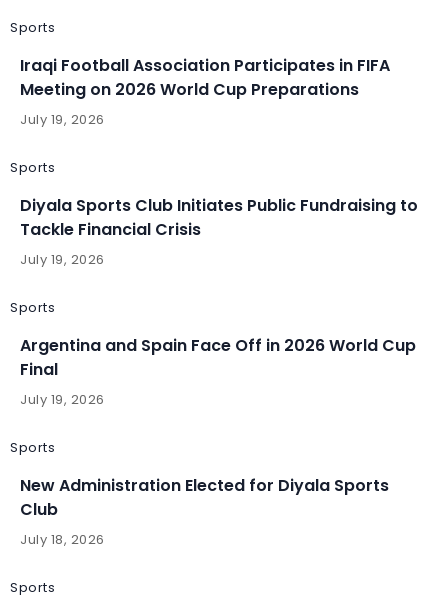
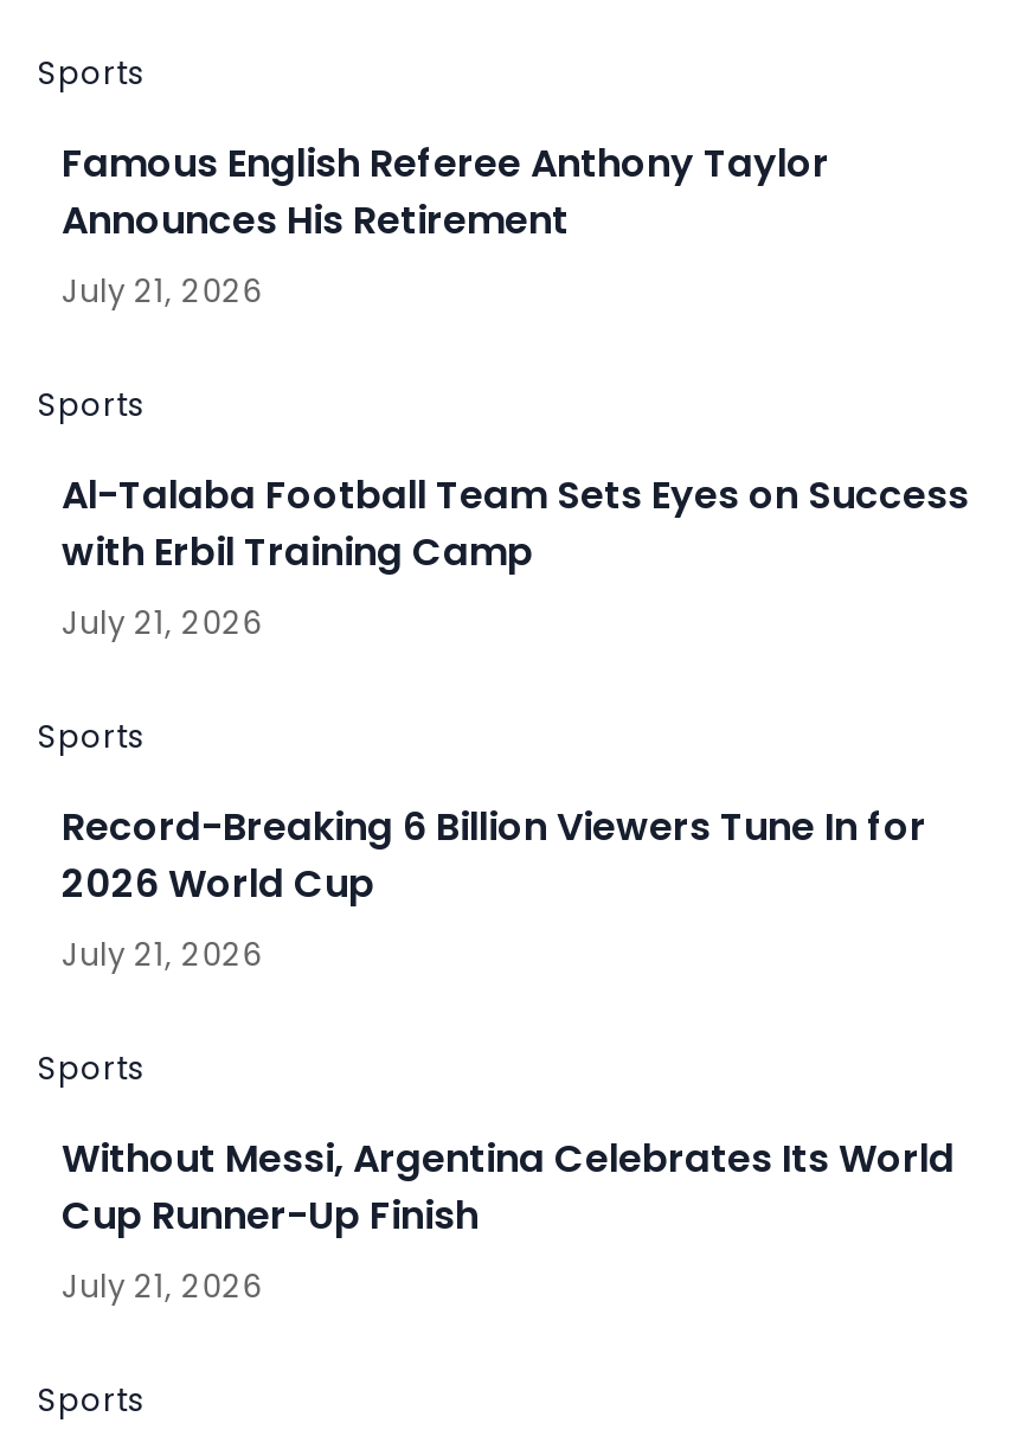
- Iraqi Football Association Participates in FIFA
- Meeting on 2026 World Cup Preparations
- July 19, 2026
+ Famous English Referee Anthony Taylor
+ Announces His Retirement
+ July 21, 2026

- Diyala Sports Club Initiates Public Fundraising to
- Tackle Financial Crisis
- July 19, 2026
+ Al-Talaba Football Team Sets Eyes on Success
+ with Erbil Training Camp
+ July 21, 2026

- Argentina and Spain Face Off in 2026 World Cup
- Final
- July 19, 2026
+ Record-Breaking 6 Billion Viewers Tune In for
+ 2026 World Cup
+ July 21, 2026

- New Administration Elected for Diyala Sports
- Club
- July 18, 2026
+ Without Messi, Argentina Celebrates Its World
+ Cup Runner-Up Finish
+ July 21, 2026
